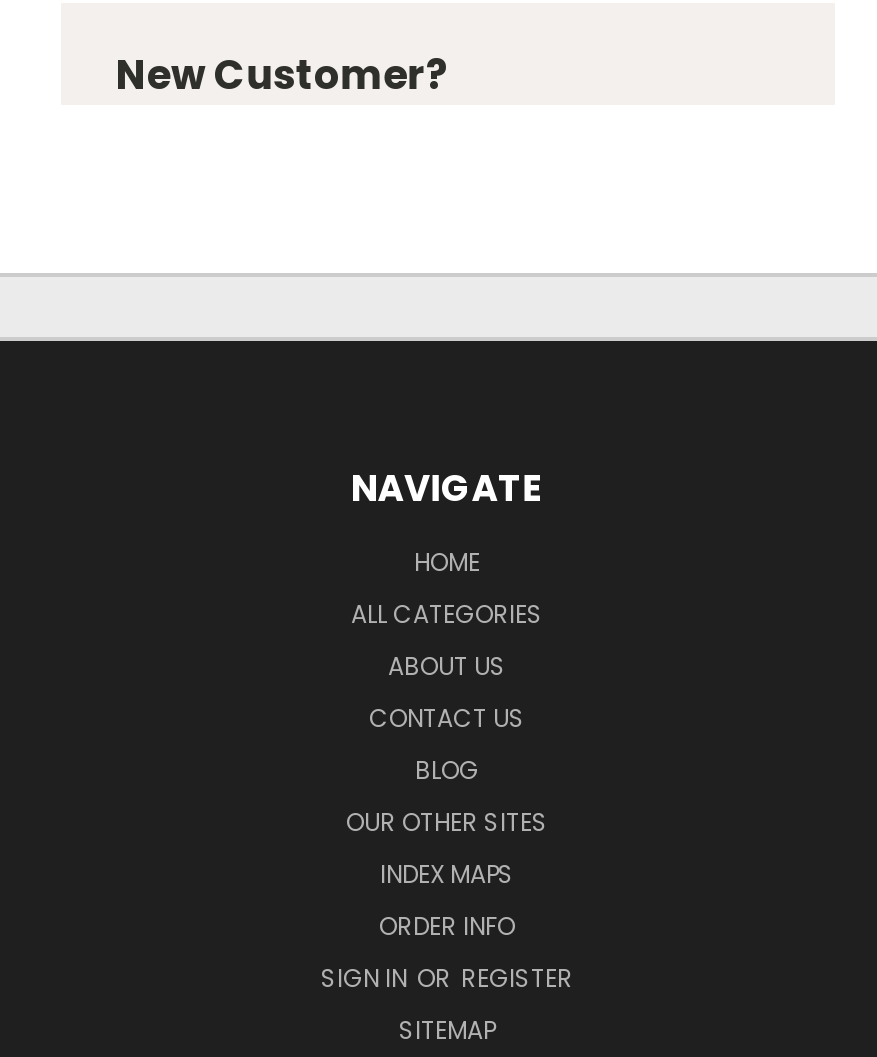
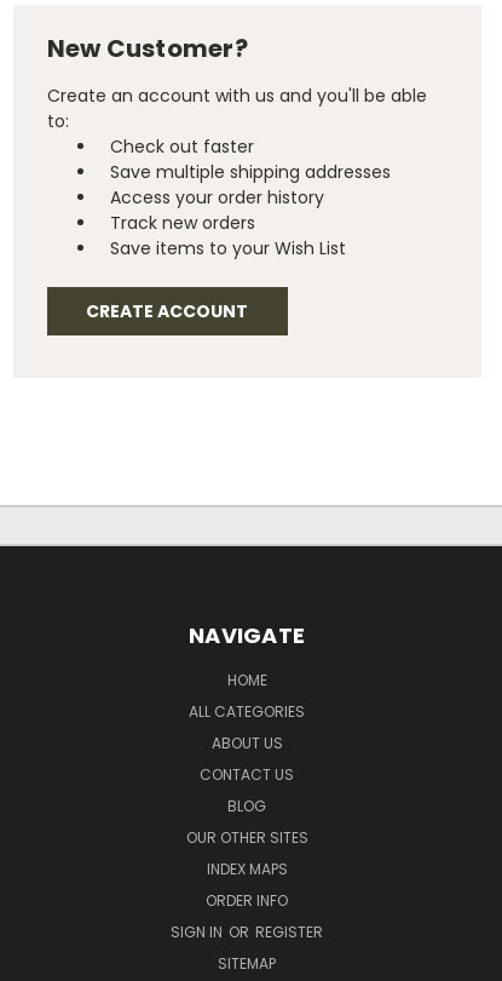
+ Create an account with us and you'll be able
+ to:
+ Check out faster
+ Save multiple shipping addresses
+ Access your order history
+ Track new orders
+ Save items to your Wish List
+ CREATE ACCOUNT
